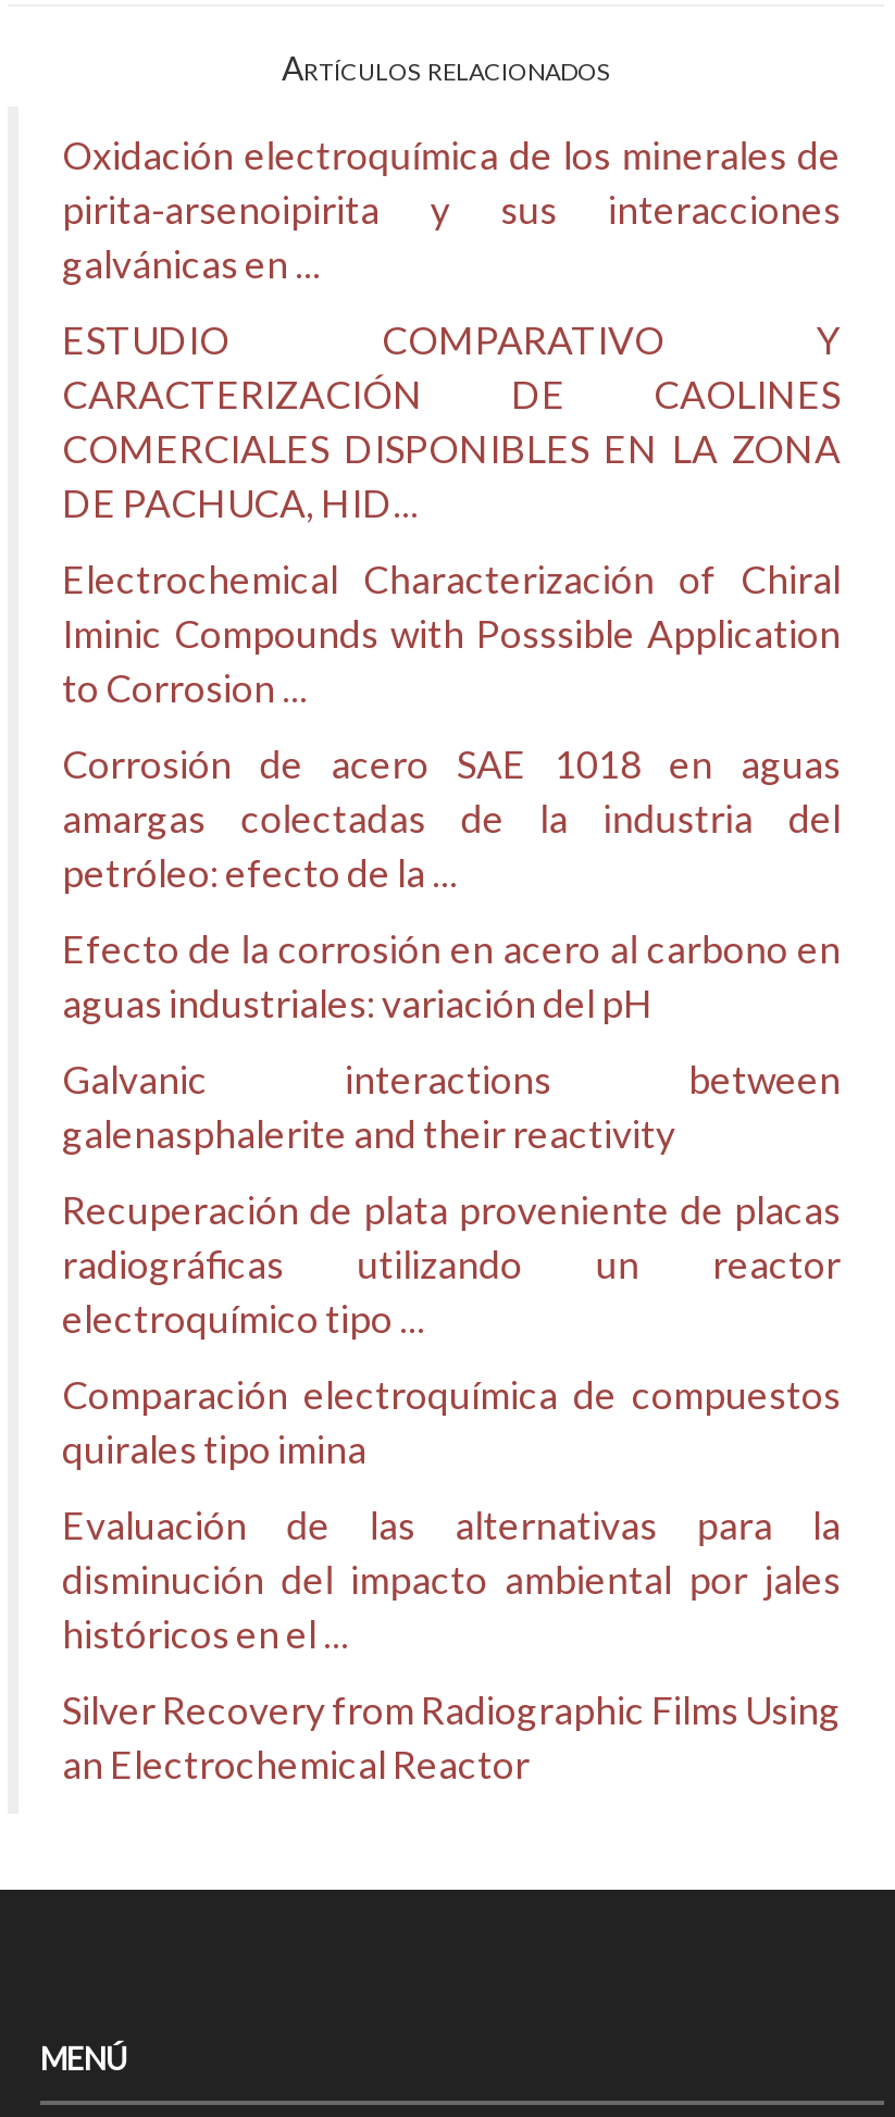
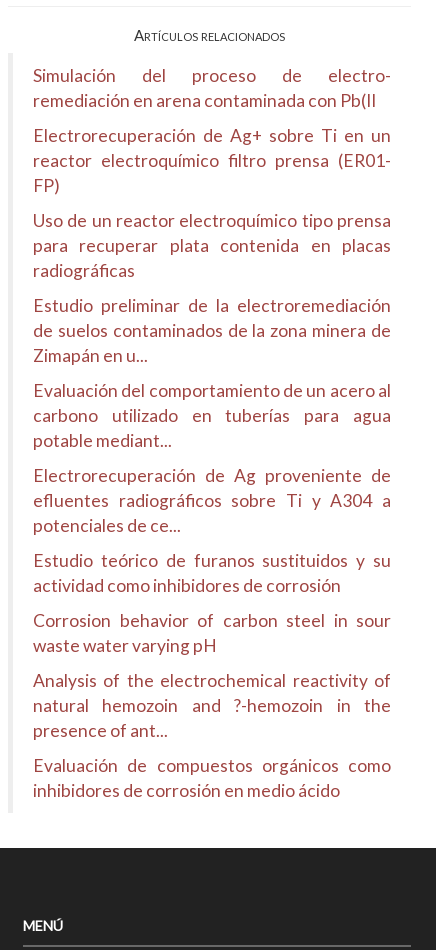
- Oxidación electroquímica de los minerales de
- pirita-arsenoipirita y sus interacciones
- galvánicas en ...
+ Simulación del proceso de electro-
+ remediación en arena contaminada con Pb(II

- ESTUDIO COMPARATIVO Y
- CARACTERIZACIÓN DE CAOLINES
- COMERCIALES DISPONIBLES EN LA ZONA
- DE PACHUCA, HID...
+ Electrorecuperación de Ag+ sobre Ti en un
+ reactor electroquímico filtro prensa (ER01-
+ FP)

- Electrochemical Characterización of Chiral
- Iminic Compounds with Posssible Application
- to Corrosion ...
+ Uso de un reactor electroquímico tipo prensa
+ para recuperar plata contenida en placas
+ radiográficas

- Corrosión de acero SAE 1018 en aguas
- amargas colectadas de la industria del
- petróleo: efecto de la ...
+ Estudio preliminar de la electroremediación
+ de suelos contaminados de la zona minera de
+ Zimapán en u...

- Efecto de la corrosión en acero al carbono en
- aguas industriales: variación del pH
+ Evaluación del comportamiento de un acero al
+ carbono utilizado en tuberías para agua
+ potable mediant...

- Galvanic interactions between
- galenasphalerite and their reactivity
+ Electrorecuperación de Ag proveniente de
+ efluentes radiográficos sobre Ti y A304 a
+ potenciales de ce...

- Recuperación de plata proveniente de placas
- radiográficas utilizando un reactor
- electroquímico tipo ...
+ Estudio teórico de furanos sustituidos y su
+ actividad como inhibidores de corrosión

- Comparación electroquímica de compuestos
- quirales tipo imina
+ Corrosion behavior of carbon steel in sour
+ waste water varying pH

- Evaluación de las alternativas para la
- disminución del impacto ambiental por jales
- históricos en el ...
+ Analysis of the electrochemical reactivity of
+ natural hemozoin and ?-hemozoin in the
+ presence of ant...

- Silver Recovery from Radiographic Films Using
- an Electrochemical Reactor
+ Evaluación de compuestos orgánicos como
+ inhibidores de corrosión en medio ácido
